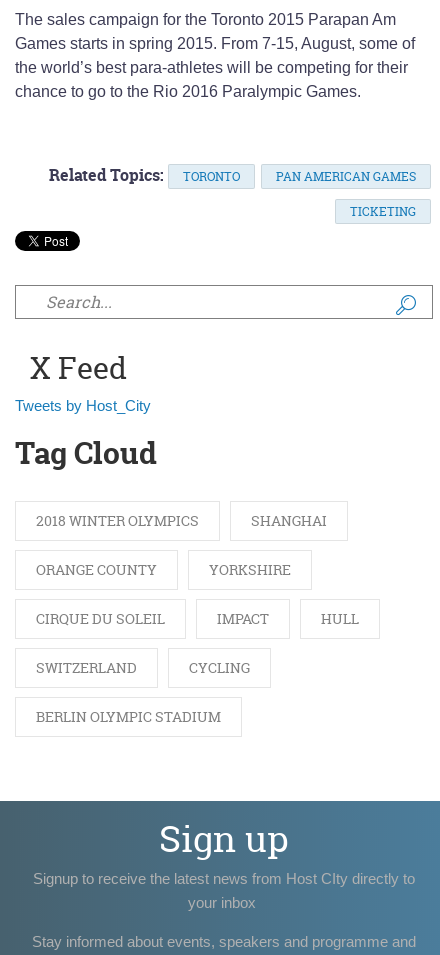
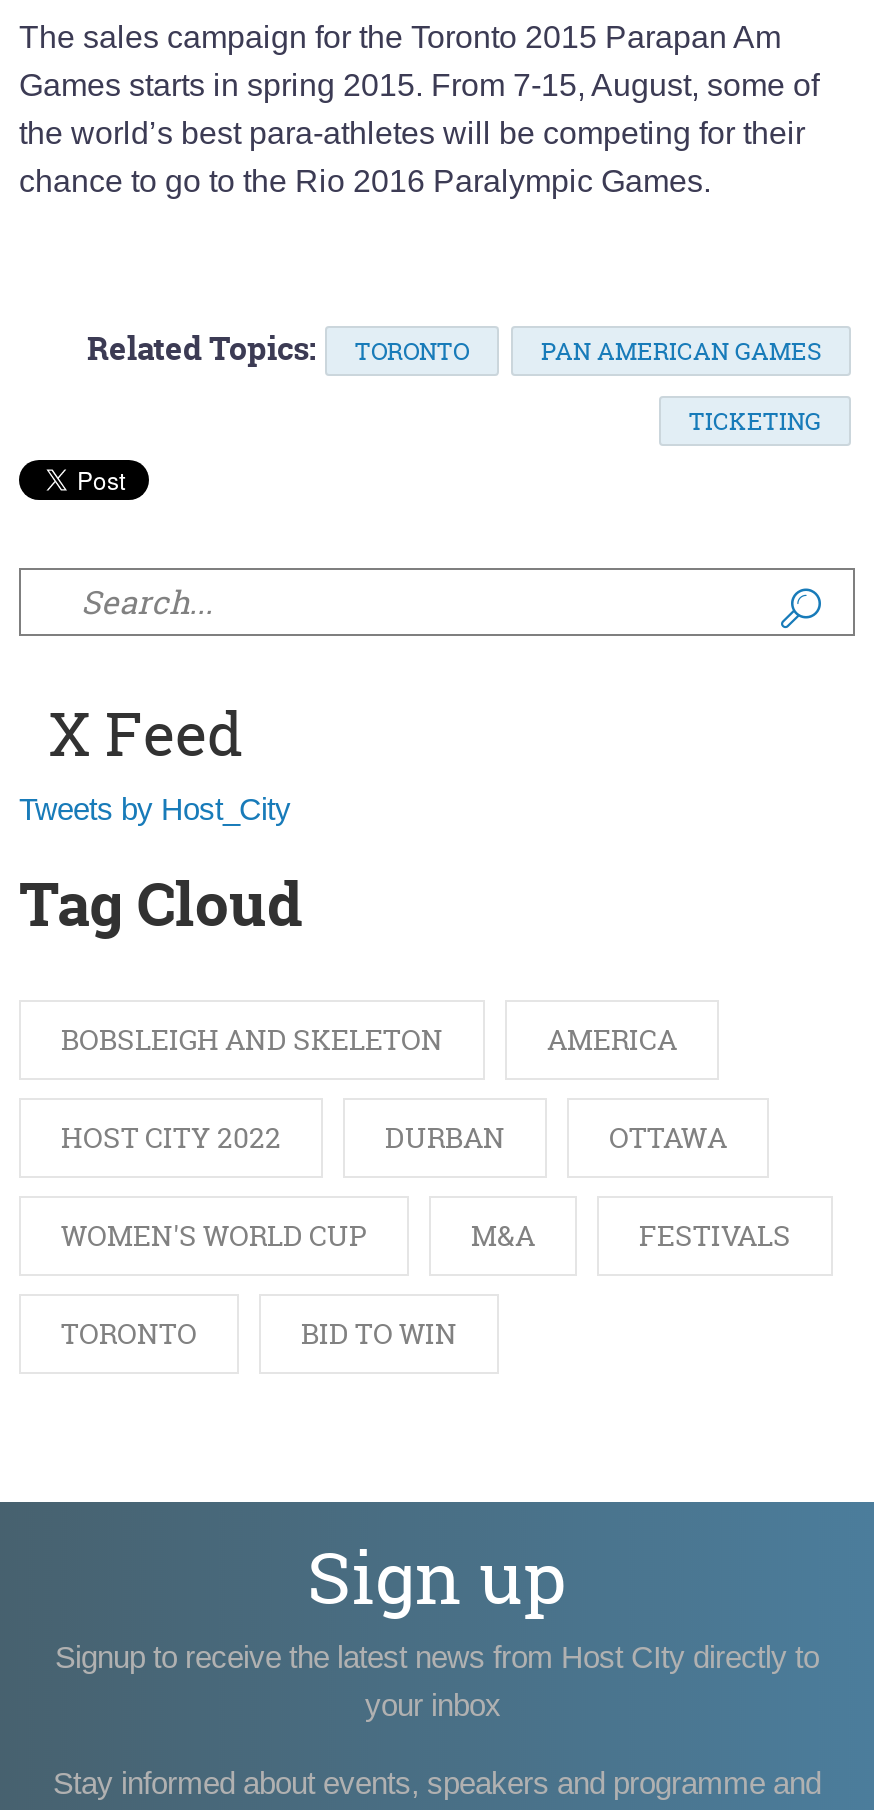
- 2018 WINTER OLYMPICS
- SHANGHAI
- ORANGE COUNTY
- YORKSHIRE
- CIRQUE DU SOLEIL
- IMPACT
- HULL
- SWITZERLAND
- CYCLING
- BERLIN OLYMPIC STADIUM
+ BOBSLEIGH AND SKELETON
+ AMERICA
+ HOST CITY 2022
+ DURBAN
+ OTTAWA
+ WOMEN'S WORLD CUP
+ M&A
+ FESTIVALS
+ TORONTO
+ BID TO WIN
